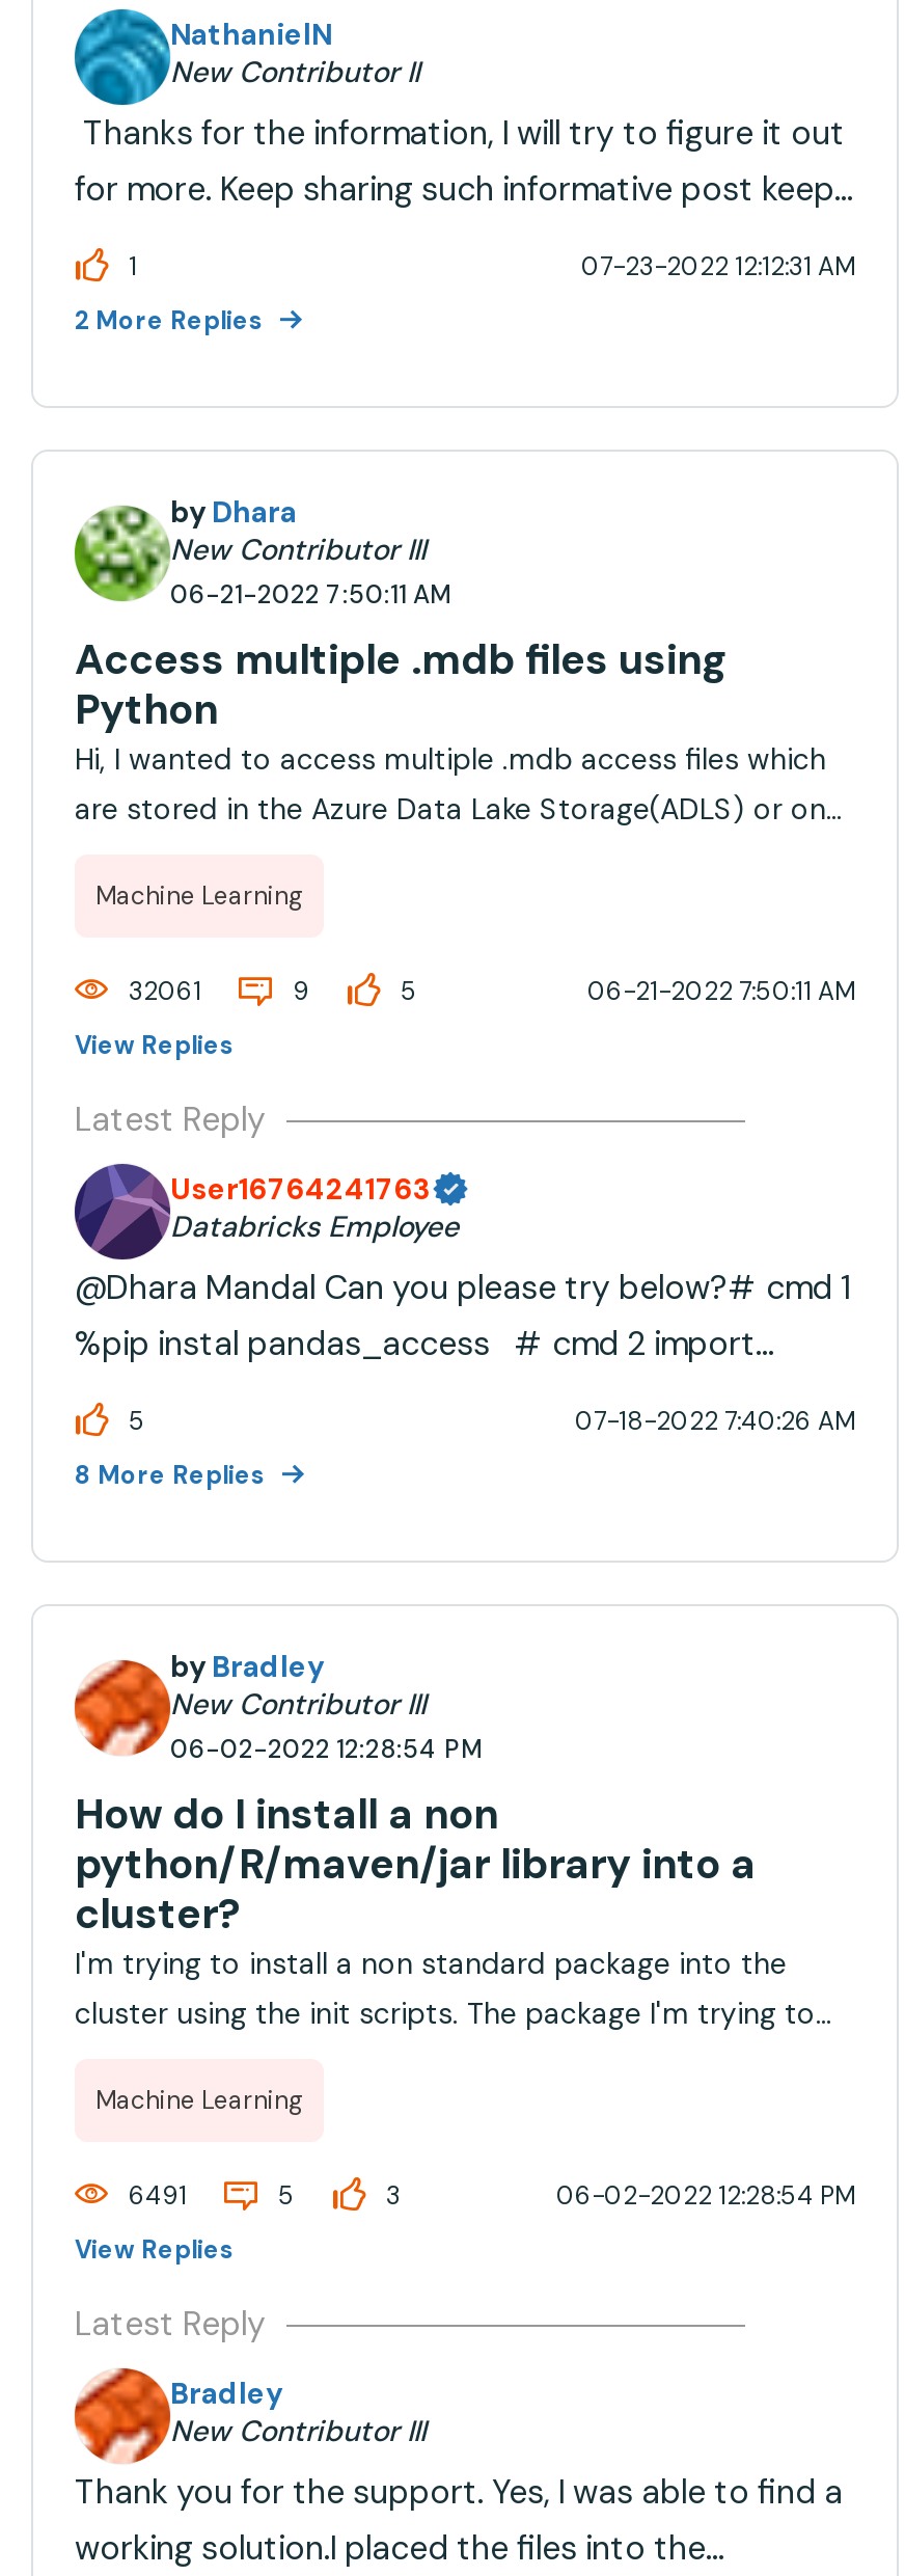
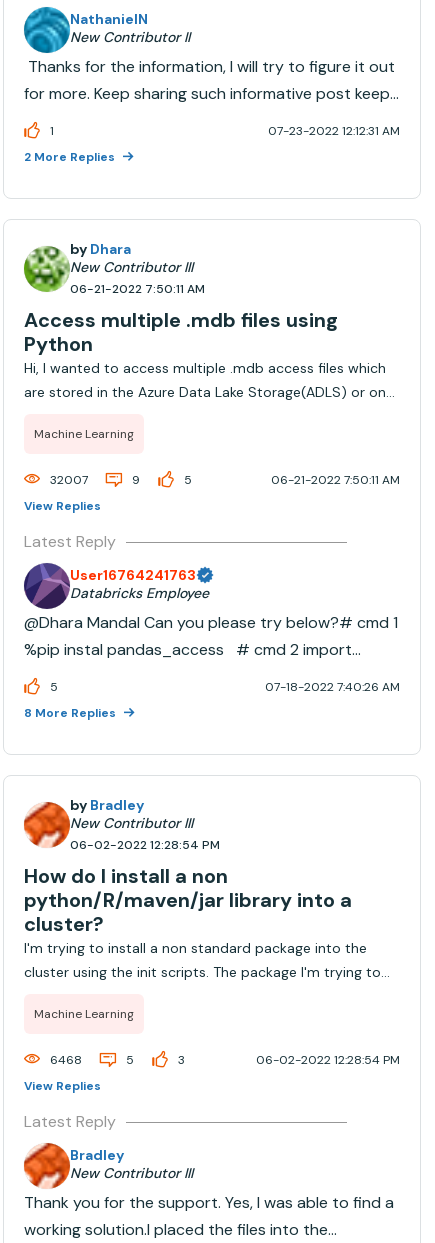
- 32061
+ 32007

- 6491
+ 6468
